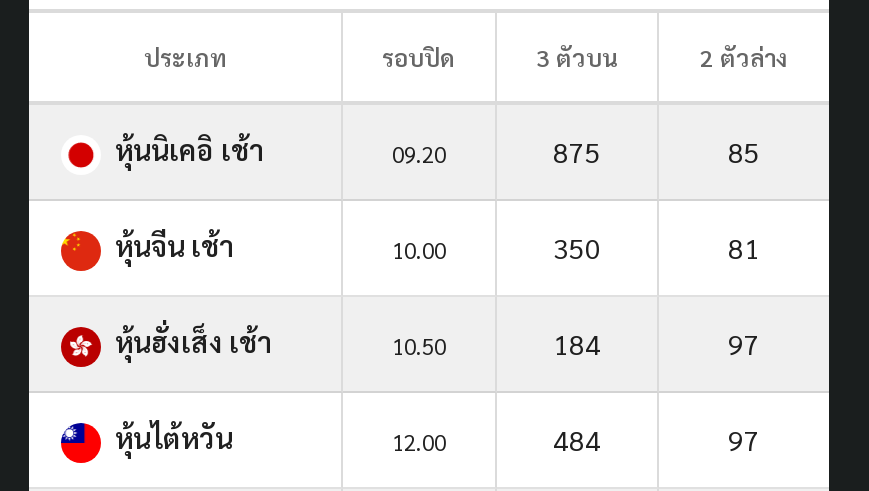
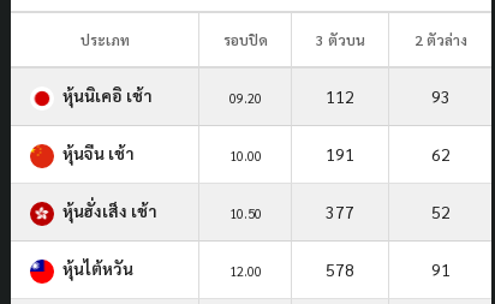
- 875
+ 112

- 85
+ 93

- 350
+ 191

- 81
+ 62

- 184
+ 377

- 97
+ 52

- 484
+ 578

- 97
+ 91
